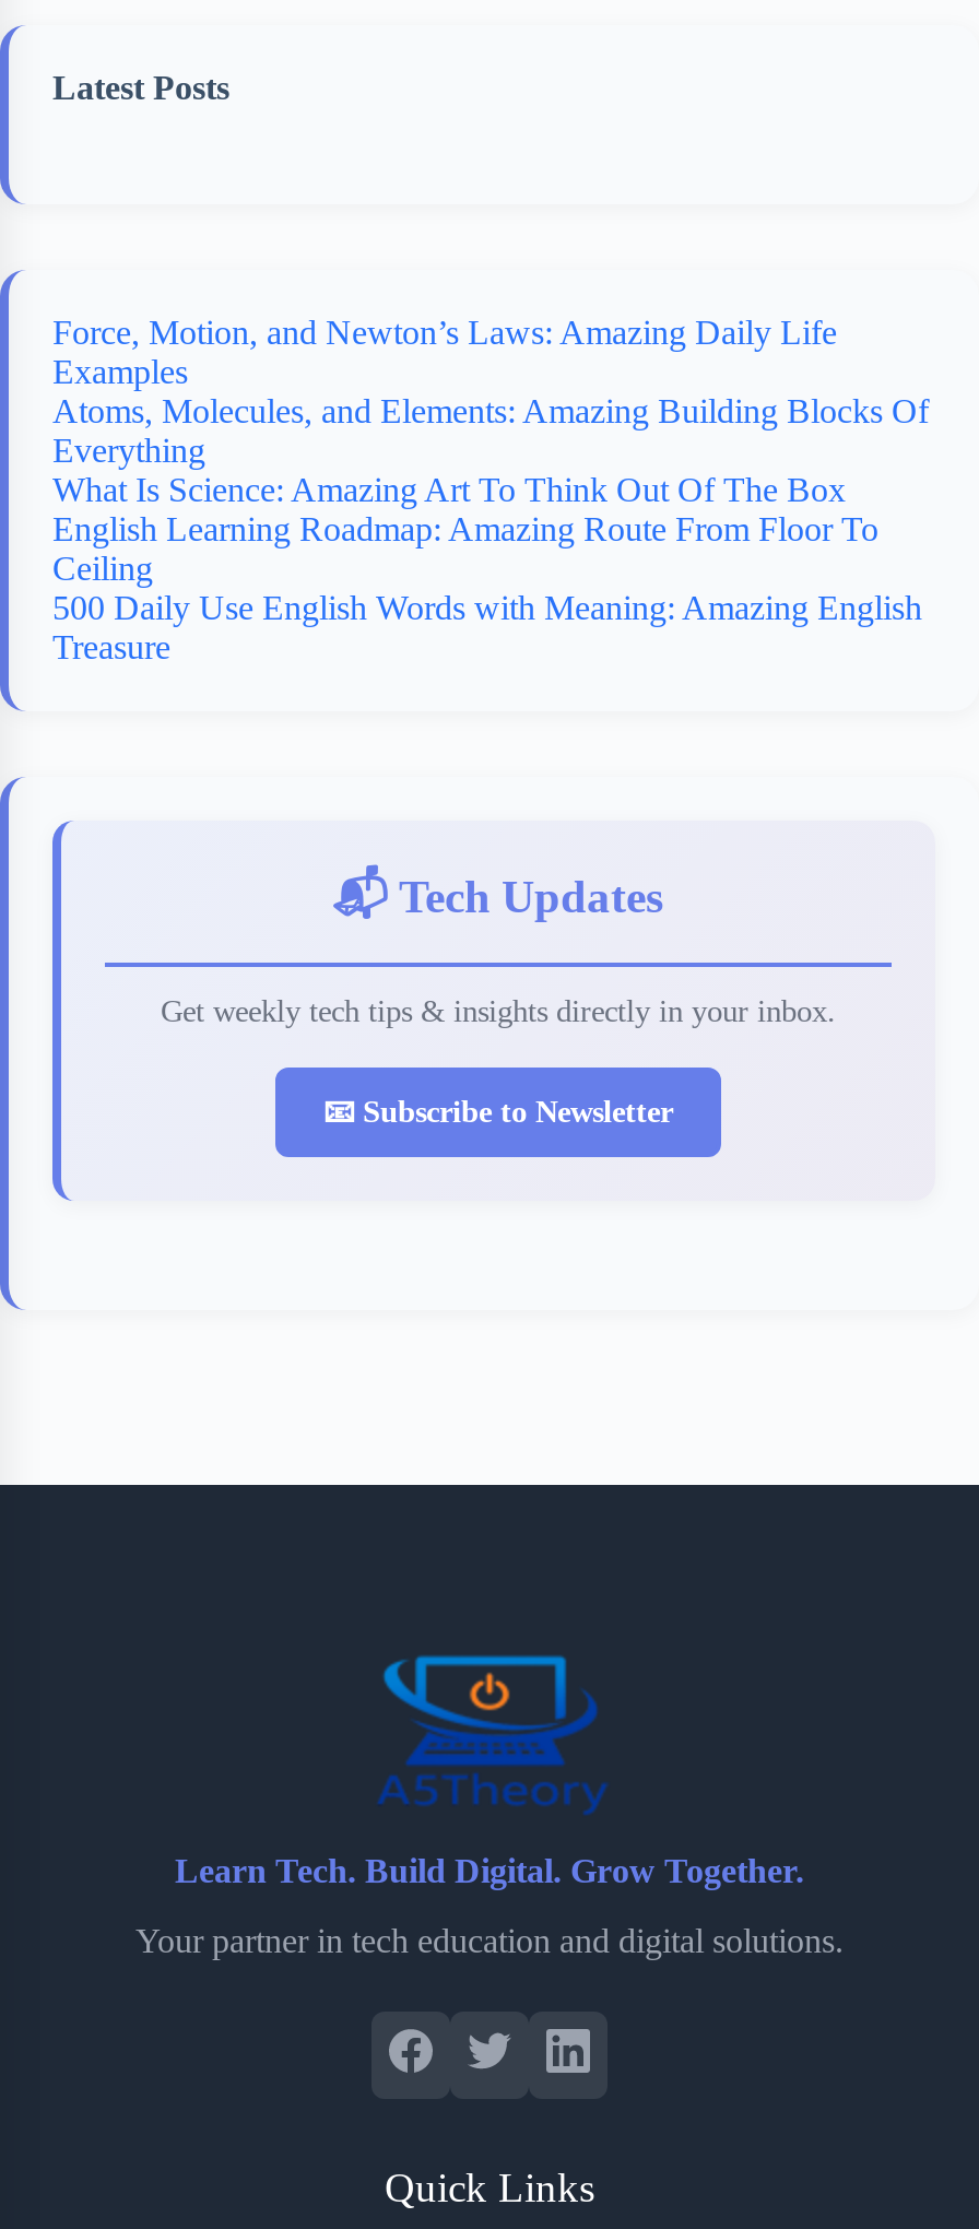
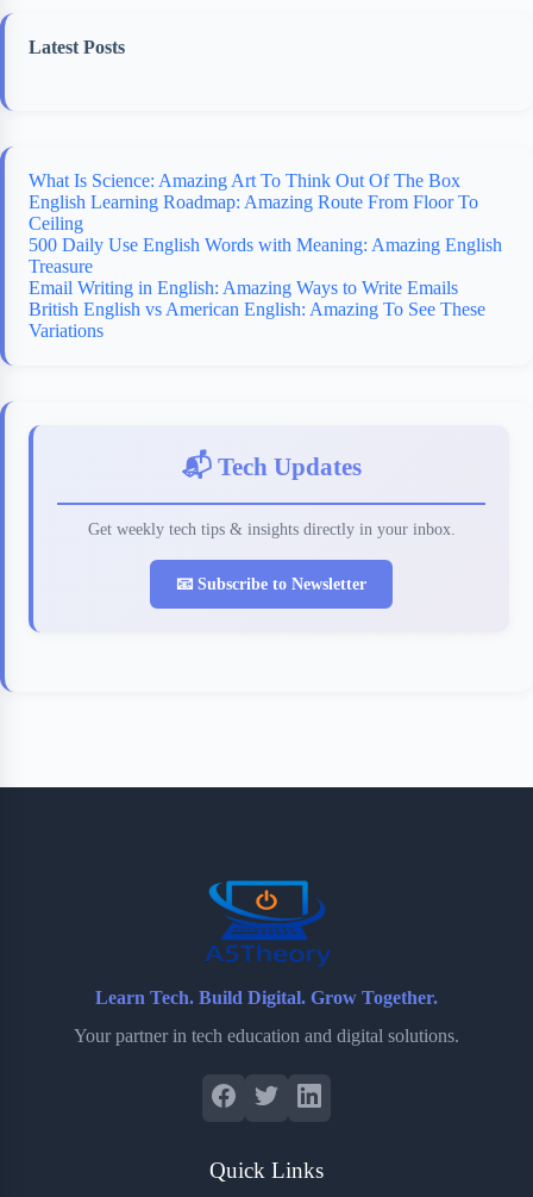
- Force, Motion, and Newton’s Laws: Amazing Daily Life
- Examples
- Atoms, Molecules, and Elements: Amazing Building Blocks Of
- Everything

moved up: What Is Science: Amazing Art To Think Out Of The Box | English Learning Roadmap: Amazing Route From Floor To | Ceiling | 500 Daily Use English Words with Meaning: Amazing English | Treasure

+ Email Writing in English: Amazing Ways to Write Emails
+ British English vs American English: Amazing To See These
+ Variations
